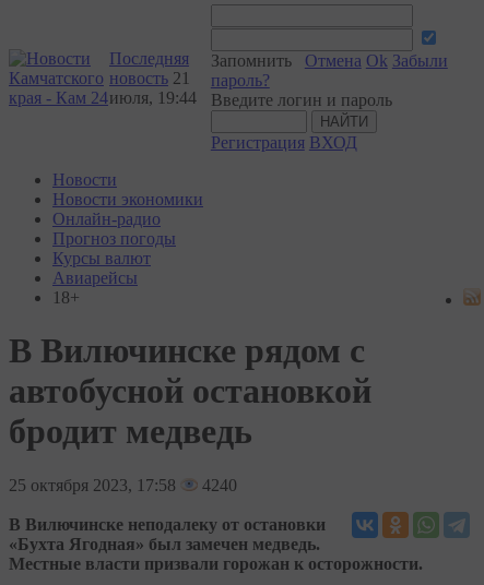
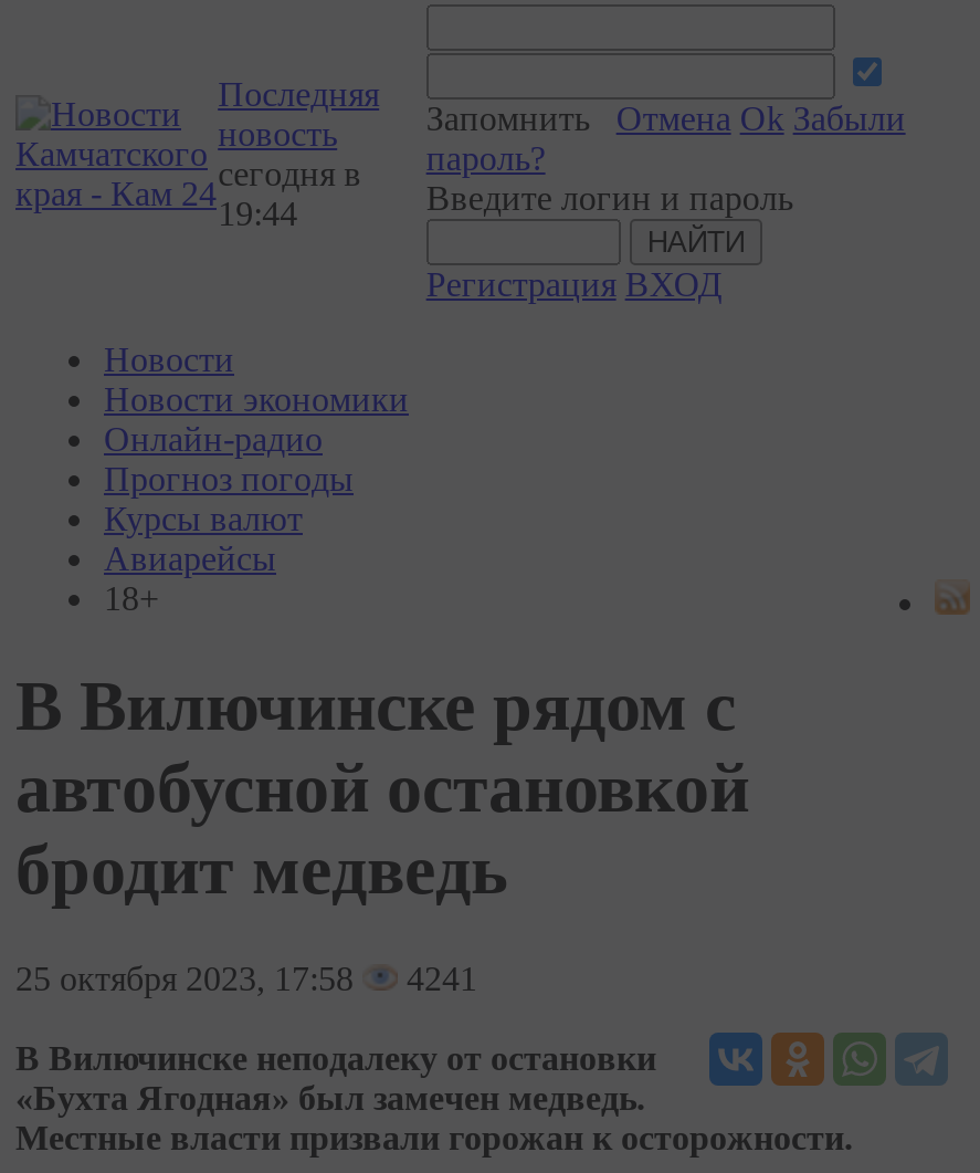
- новость 21
- июля, 19:44
+ новость
+ сегодня в
+ 19:44

- 25 октября 2023, 17:58 4240
+ 25 октября 2023, 17:58 4241
